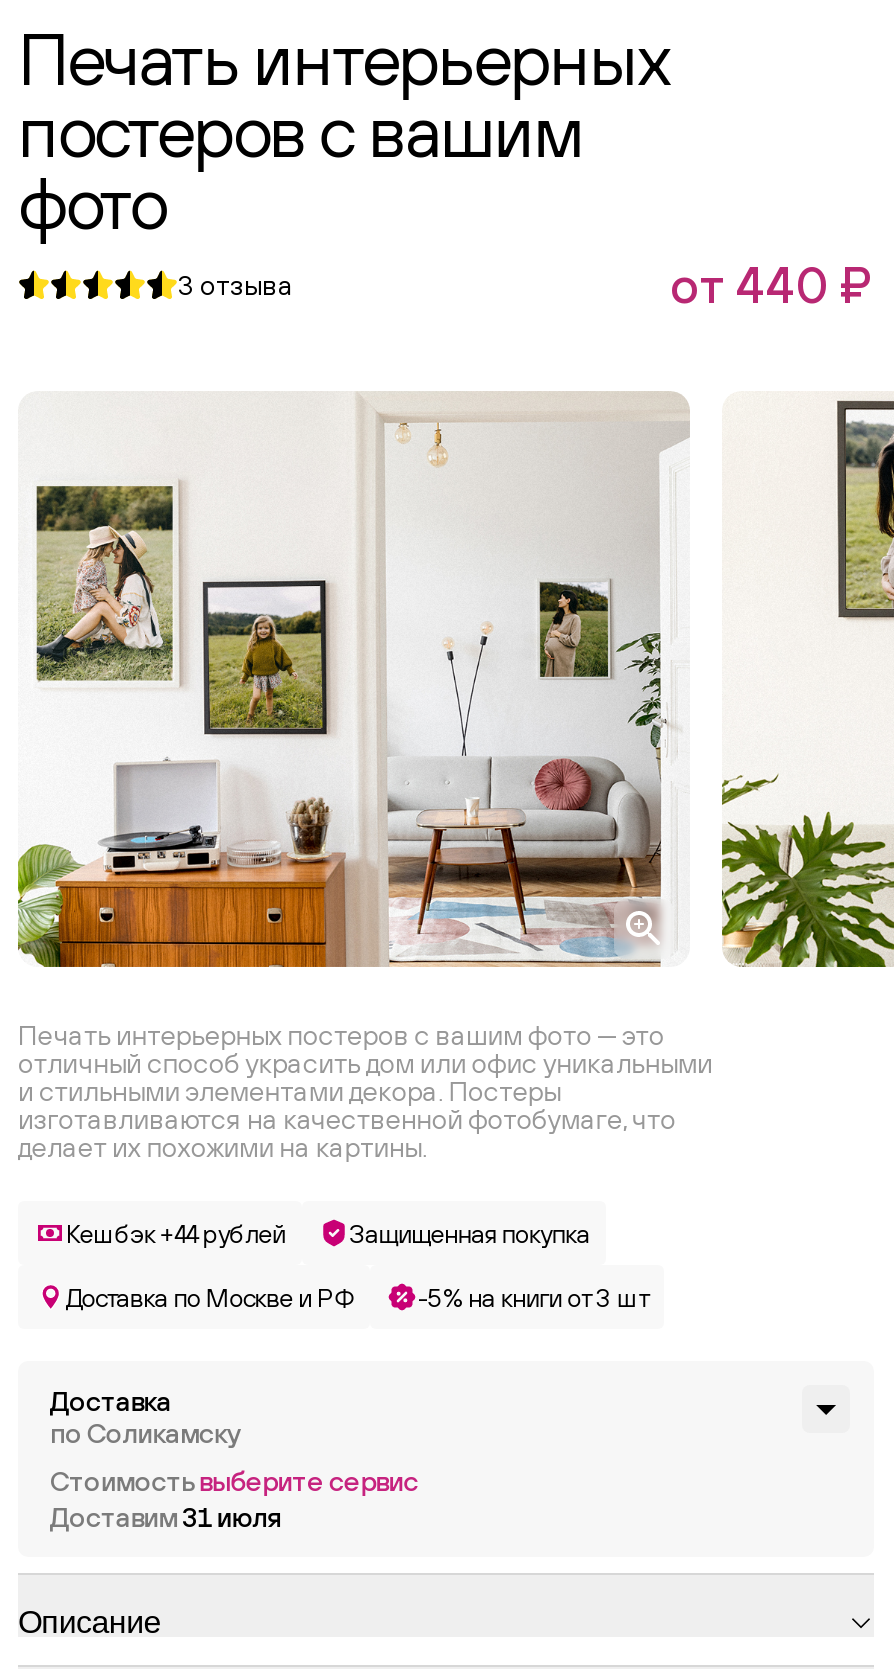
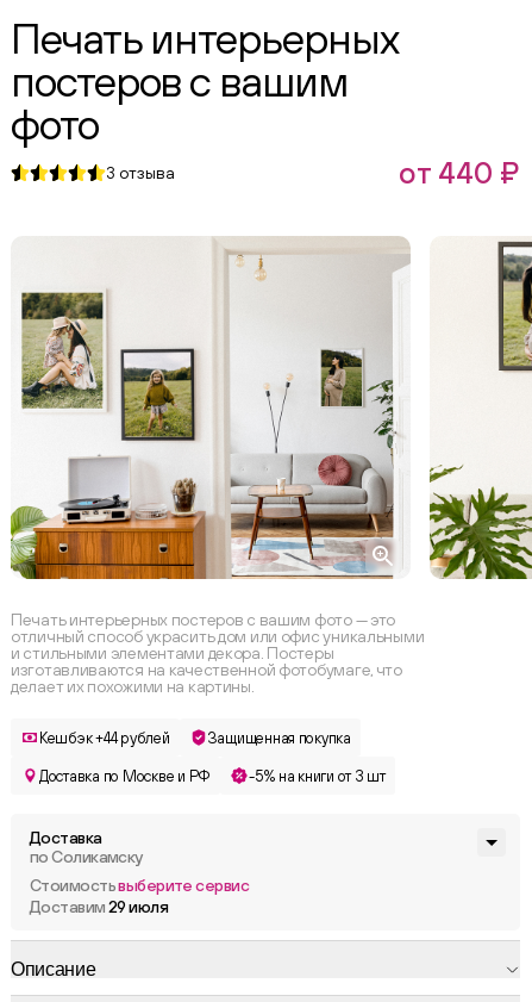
- Доставим 31 июля
+ Доставим 29 июля
